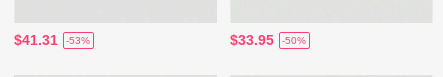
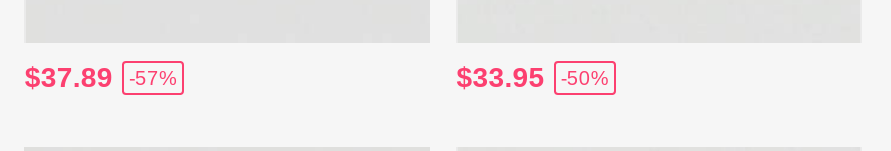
- $41.31
+ $37.89

- -53%
+ -57%
